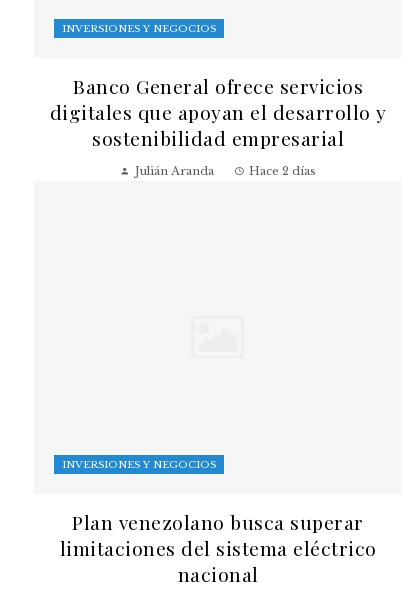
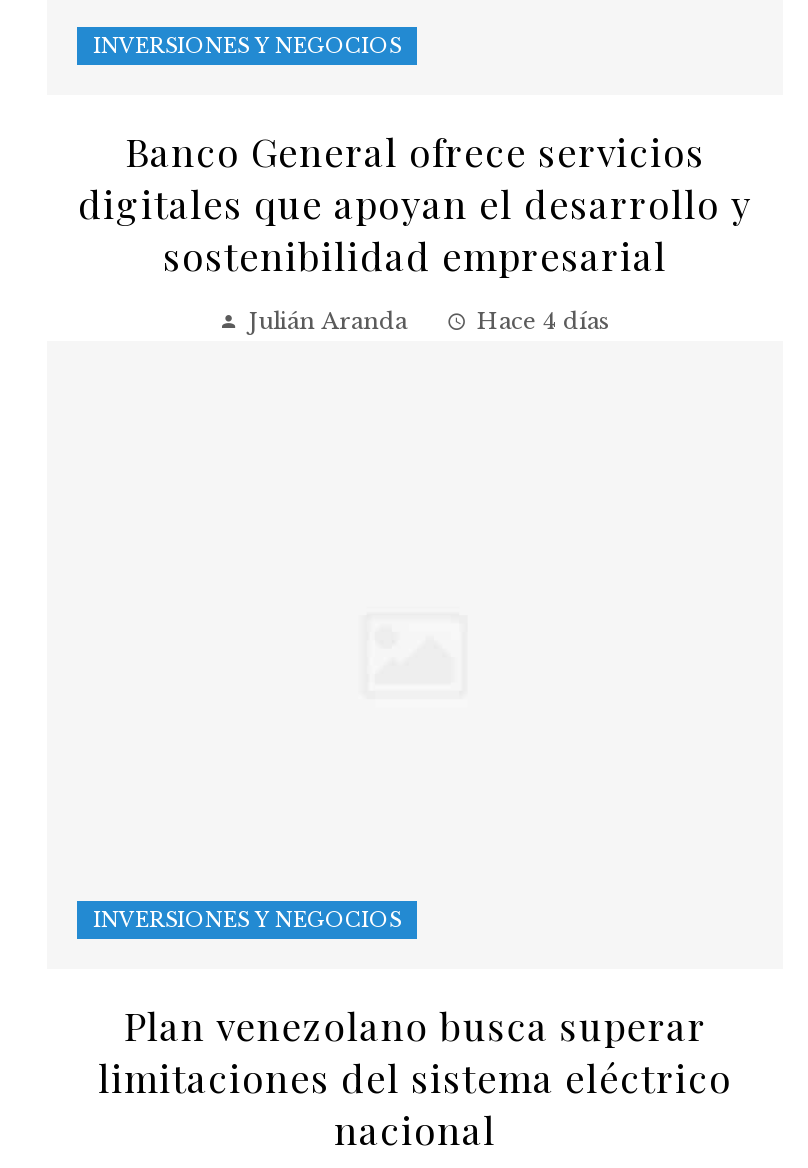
- Hace 2 días
+ Hace 4 días
